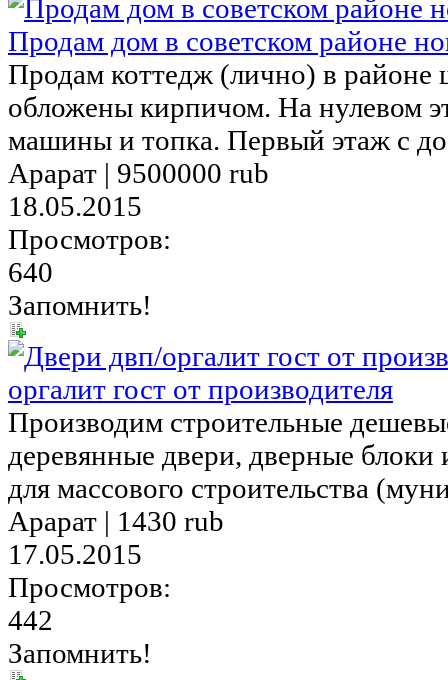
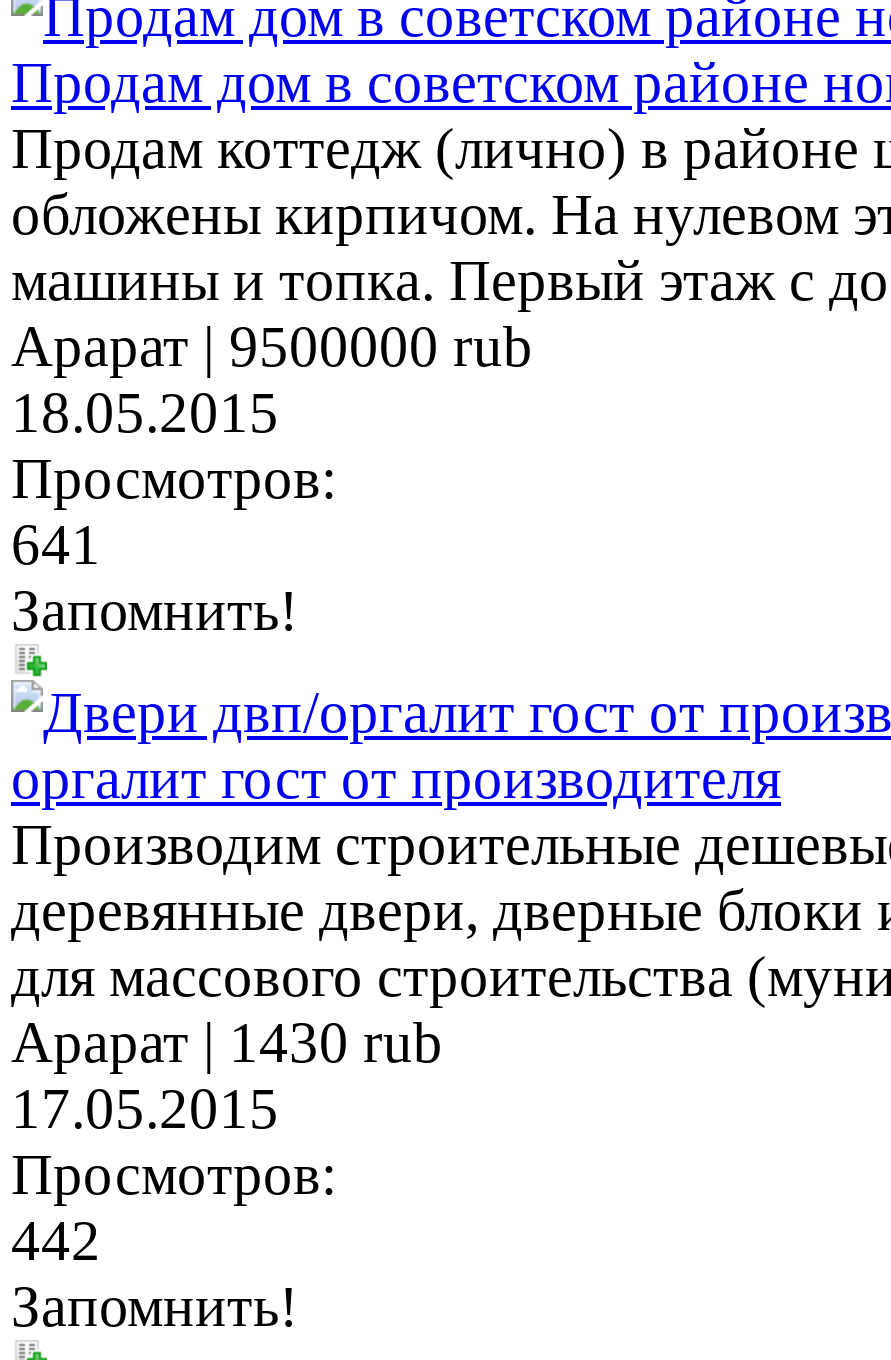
- 640
+ 641
